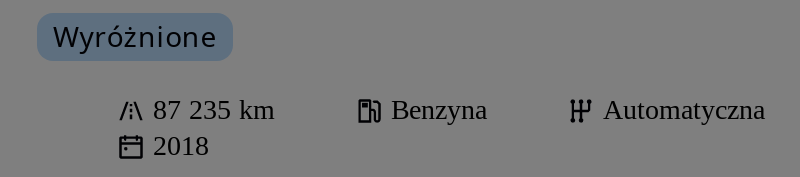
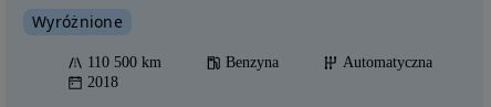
- 87 235 km
+ 110 500 km
